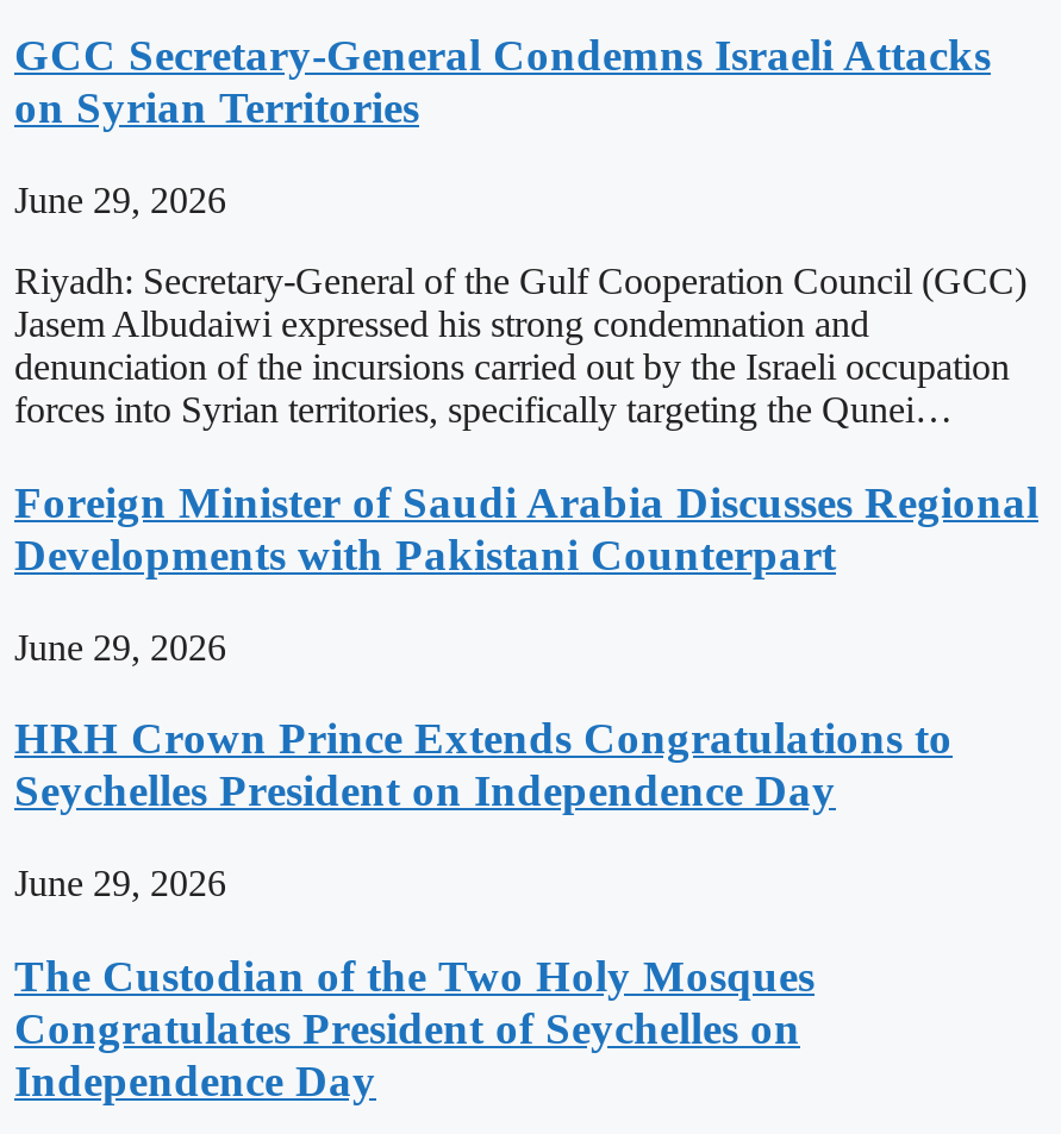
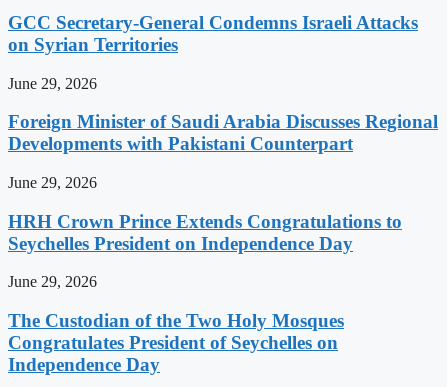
- Riyadh: Secretary-General of the Gulf Cooperation Council (GCC)
- Jasem Albudaiwi expressed his strong condemnation and
- denunciation of the incursions carried out by the Israeli occupation
- forces into Syrian territories, specifically targeting the Qunei…
